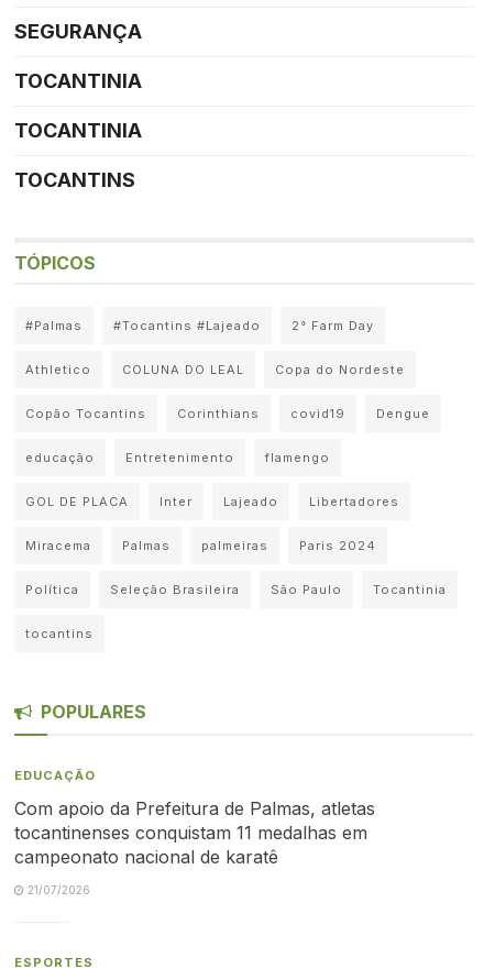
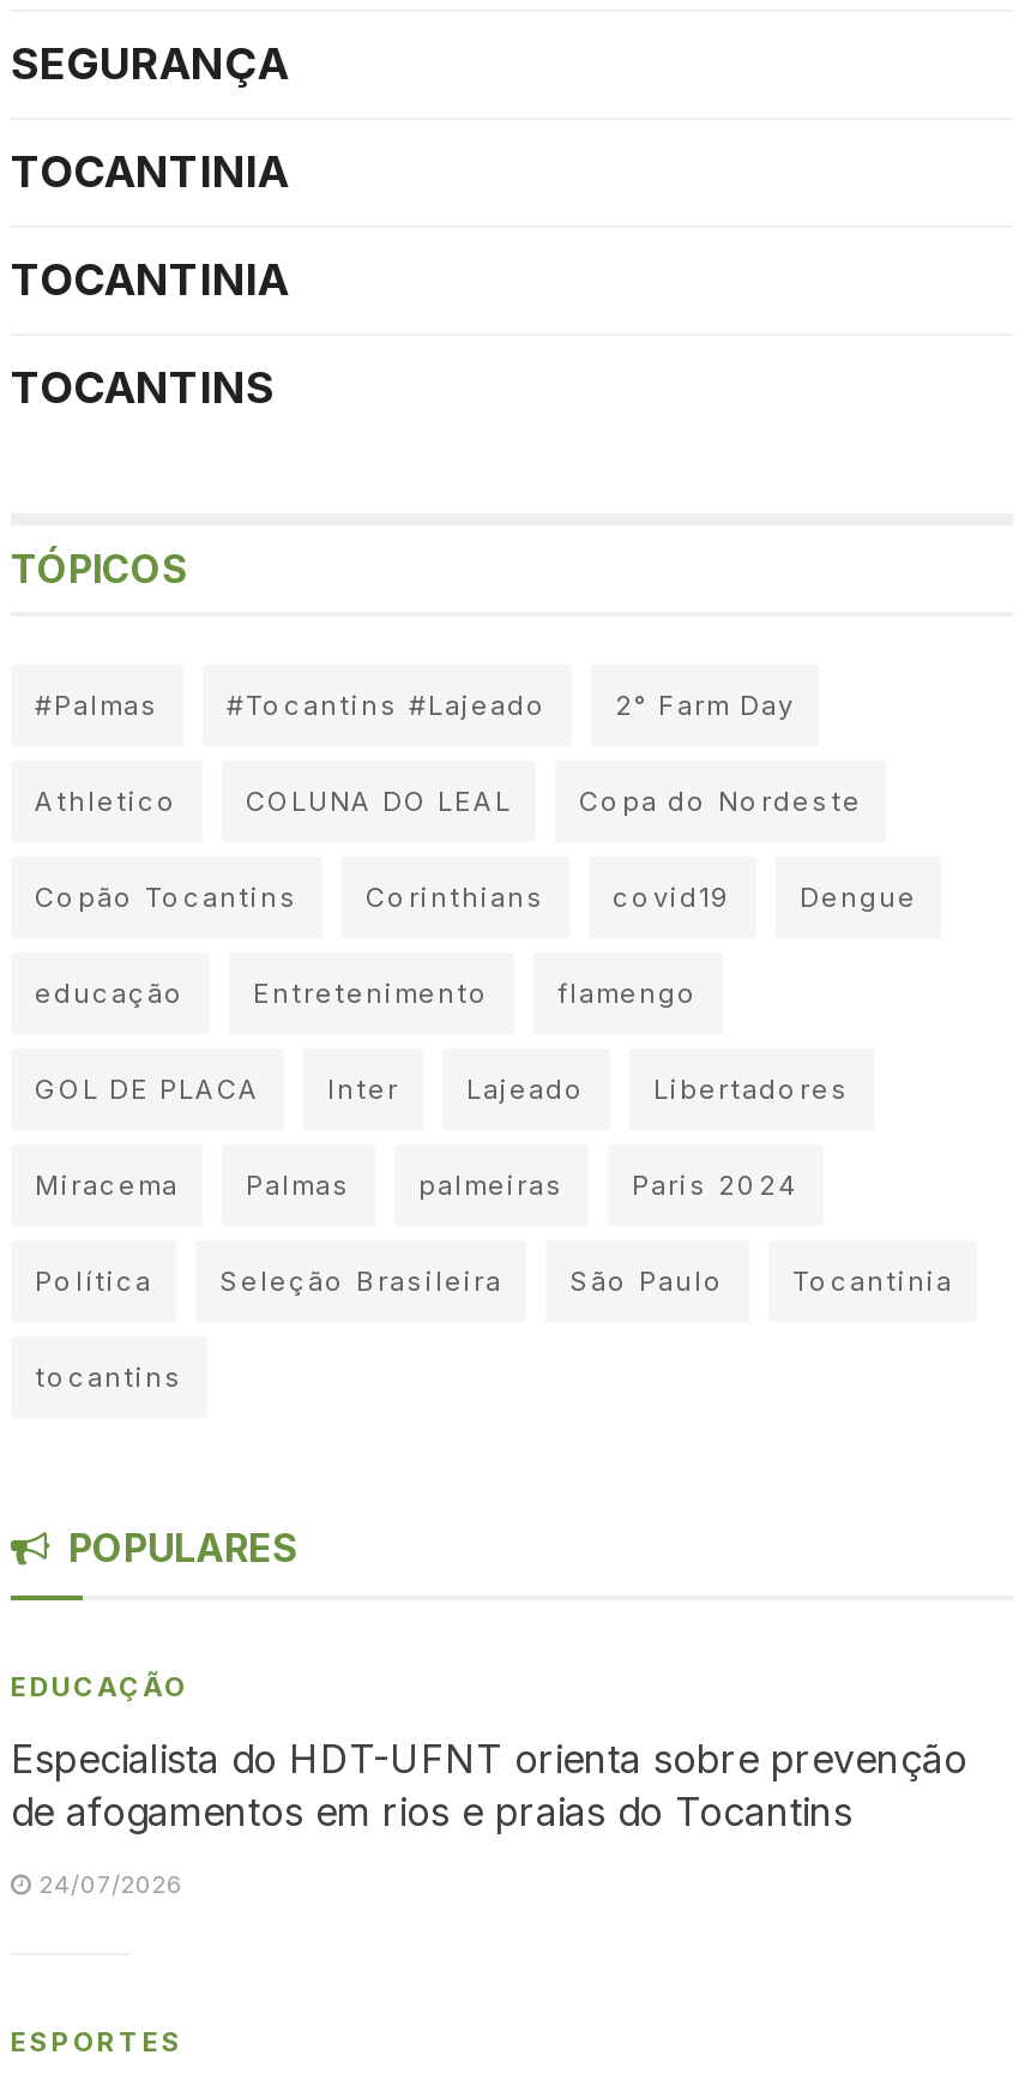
- Com apoio da Prefeitura de Palmas, atletas
- tocantinenses conquistam 11 medalhas em
- campeonato nacional de karatê
+ Especialista do HDT-UFNT orienta sobre prevenção
+ de afogamentos em rios e praias do Tocantins

- 21/07/2026
+ 24/07/2026
